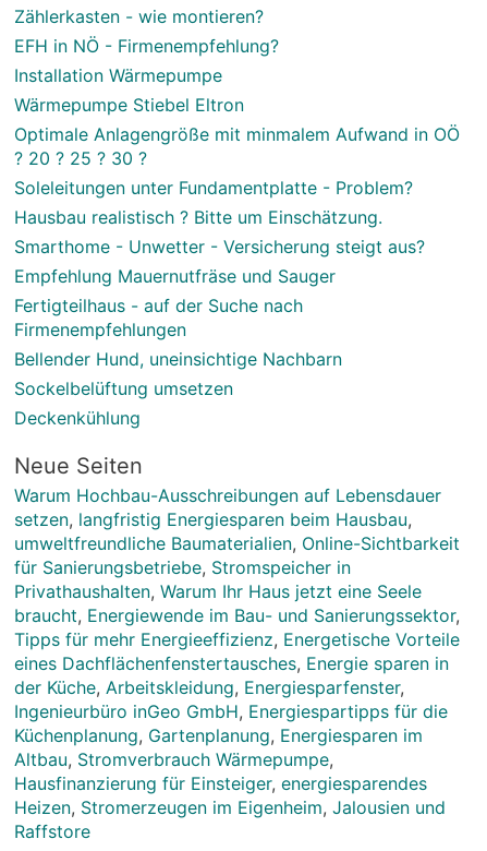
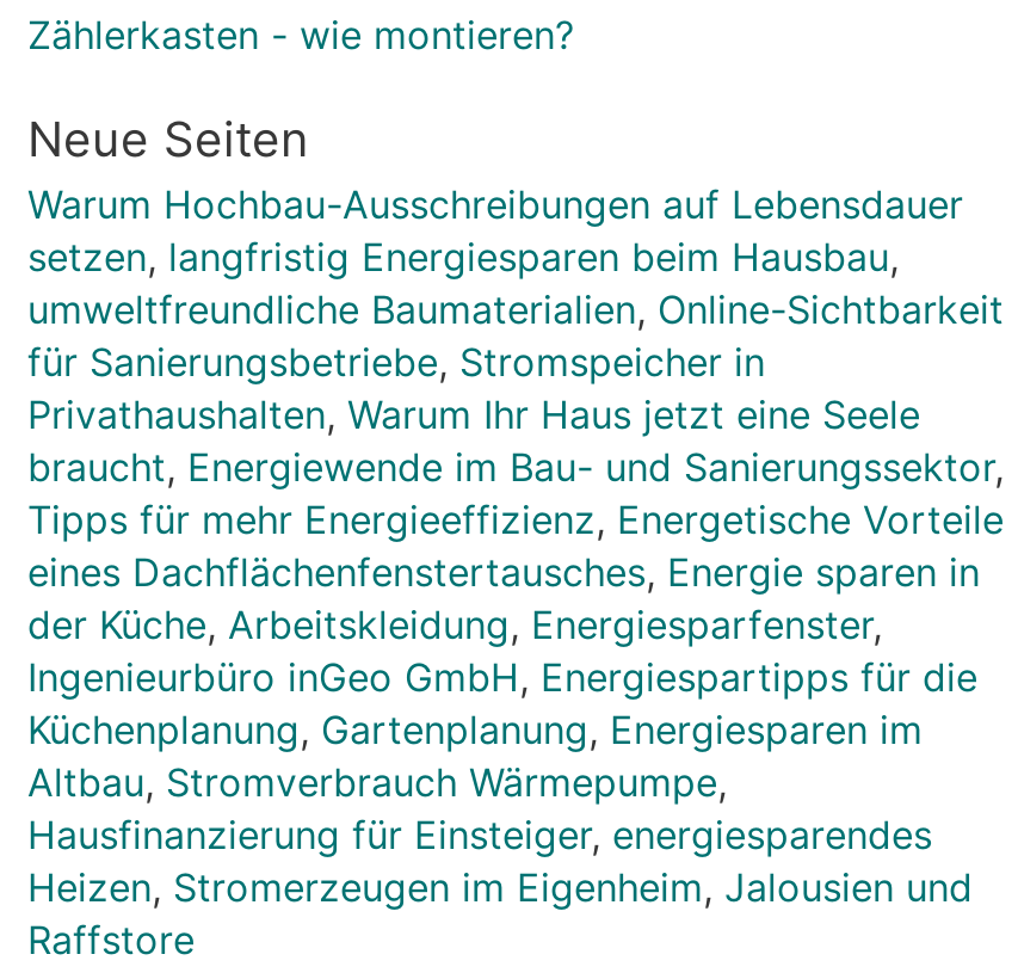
- EFH in NÖ - Firmenempfehlung?
- Installation Wärmepumpe
- Wärmepumpe Stiebel Eltron
- Optimale Anlagengröße mit minmalem Aufwand in OÖ
- ? 20 ? 25 ? 30 ?
- Soleleitungen unter Fundamentplatte - Problem?
- Hausbau realistisch ? Bitte um Einschätzung.
- Smarthome - Unwetter - Versicherung steigt aus?
- Empfehlung Mauernutfräse und Sauger
- Fertigteilhaus - auf der Suche nach
- Firmenempfehlungen
- Bellender Hund, uneinsichtige Nachbarn
- Sockelbelüftung umsetzen
- Deckenkühlung
